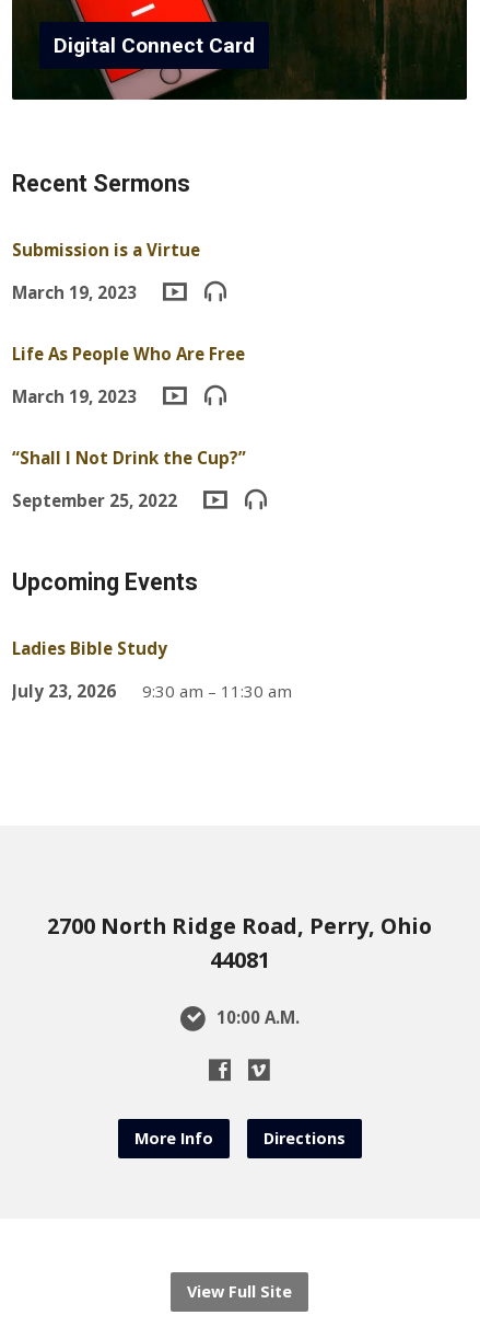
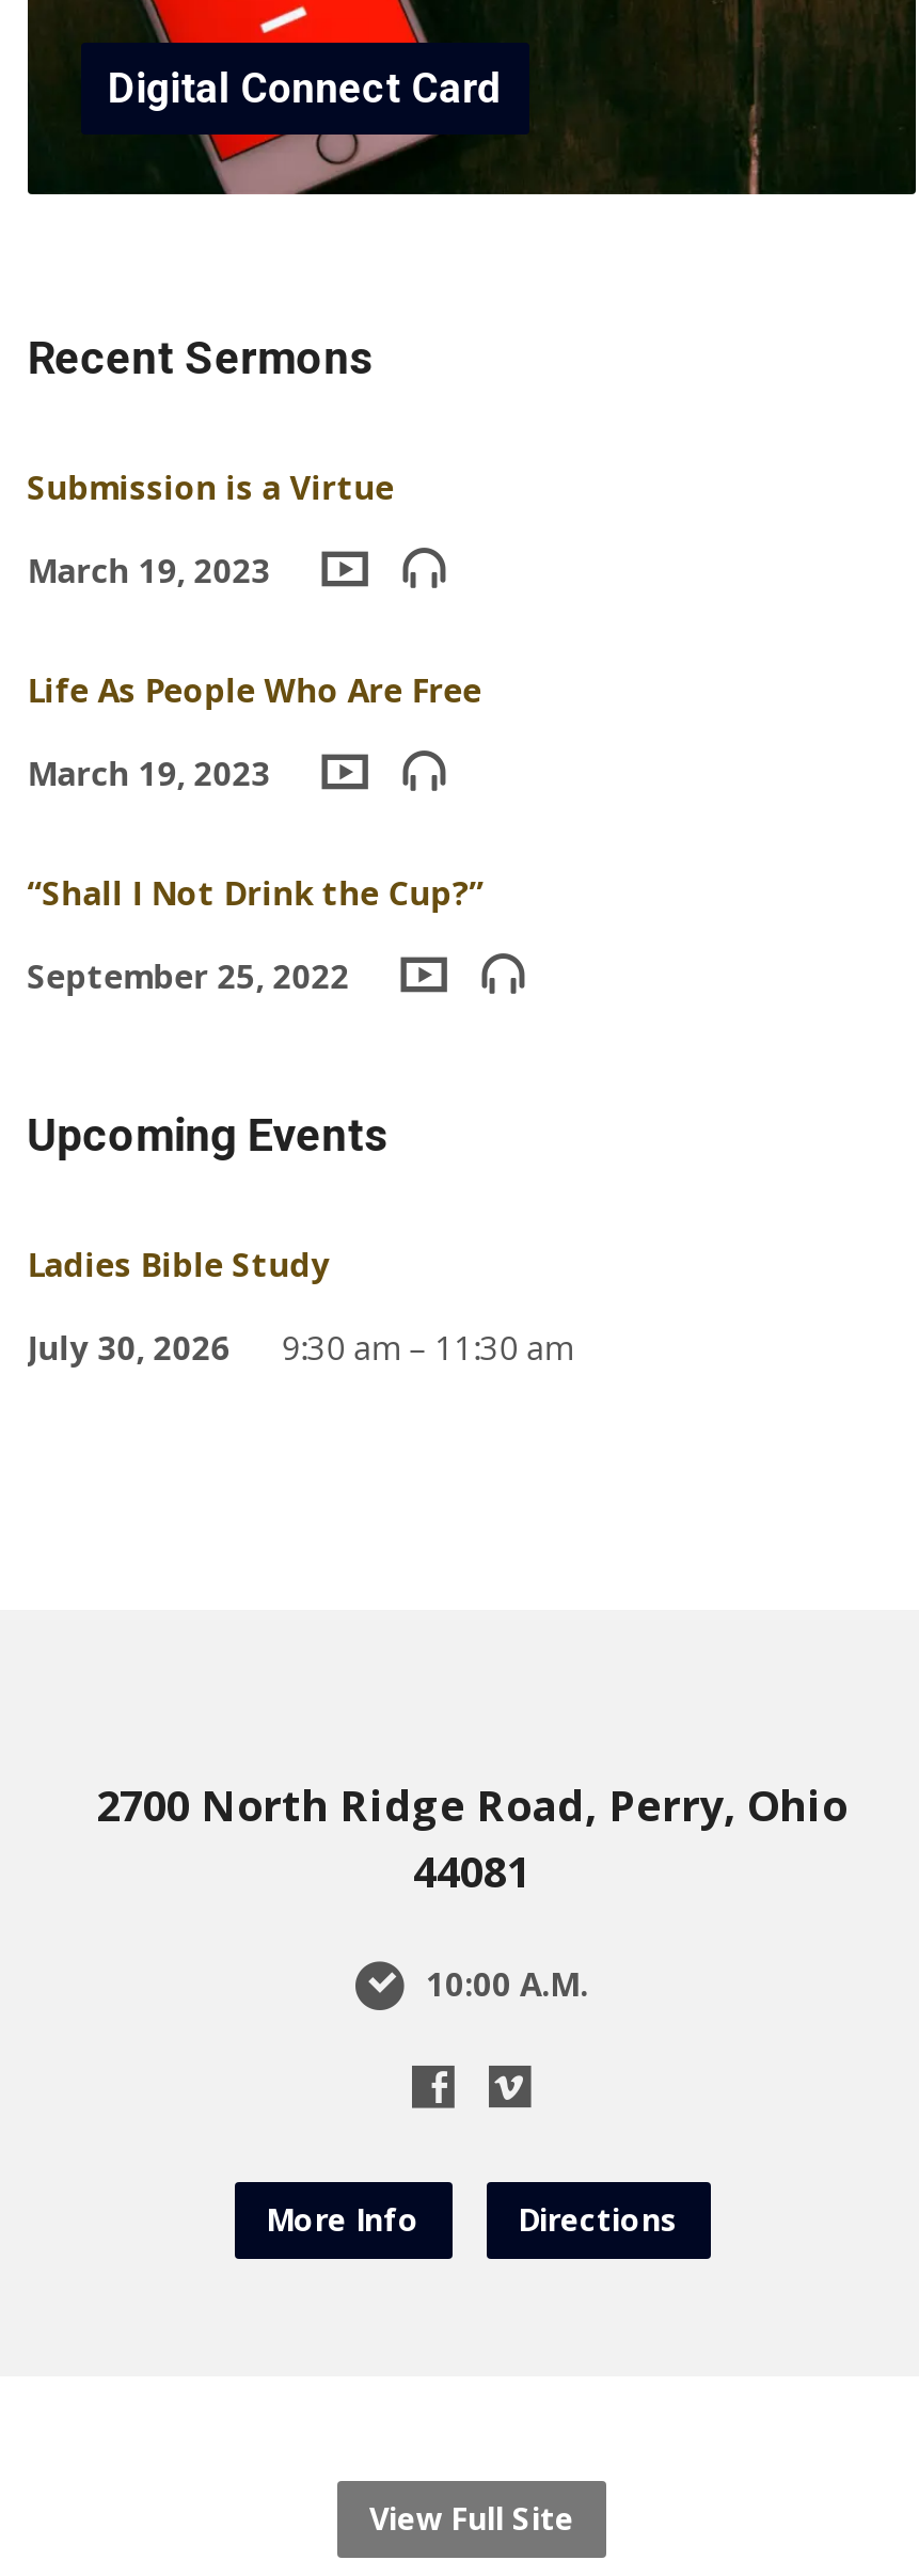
- July 23, 2026 9:30 am – 11:30 am
+ July 30, 2026 9:30 am – 11:30 am
